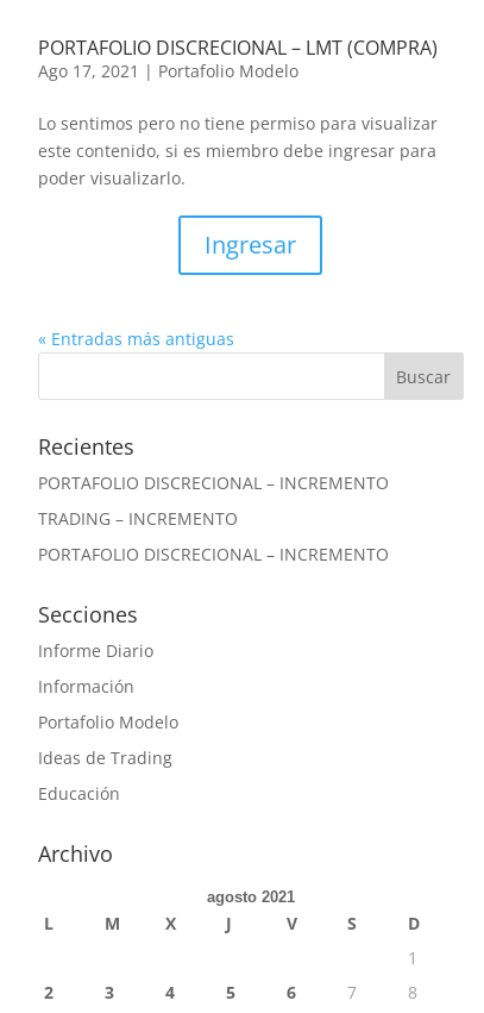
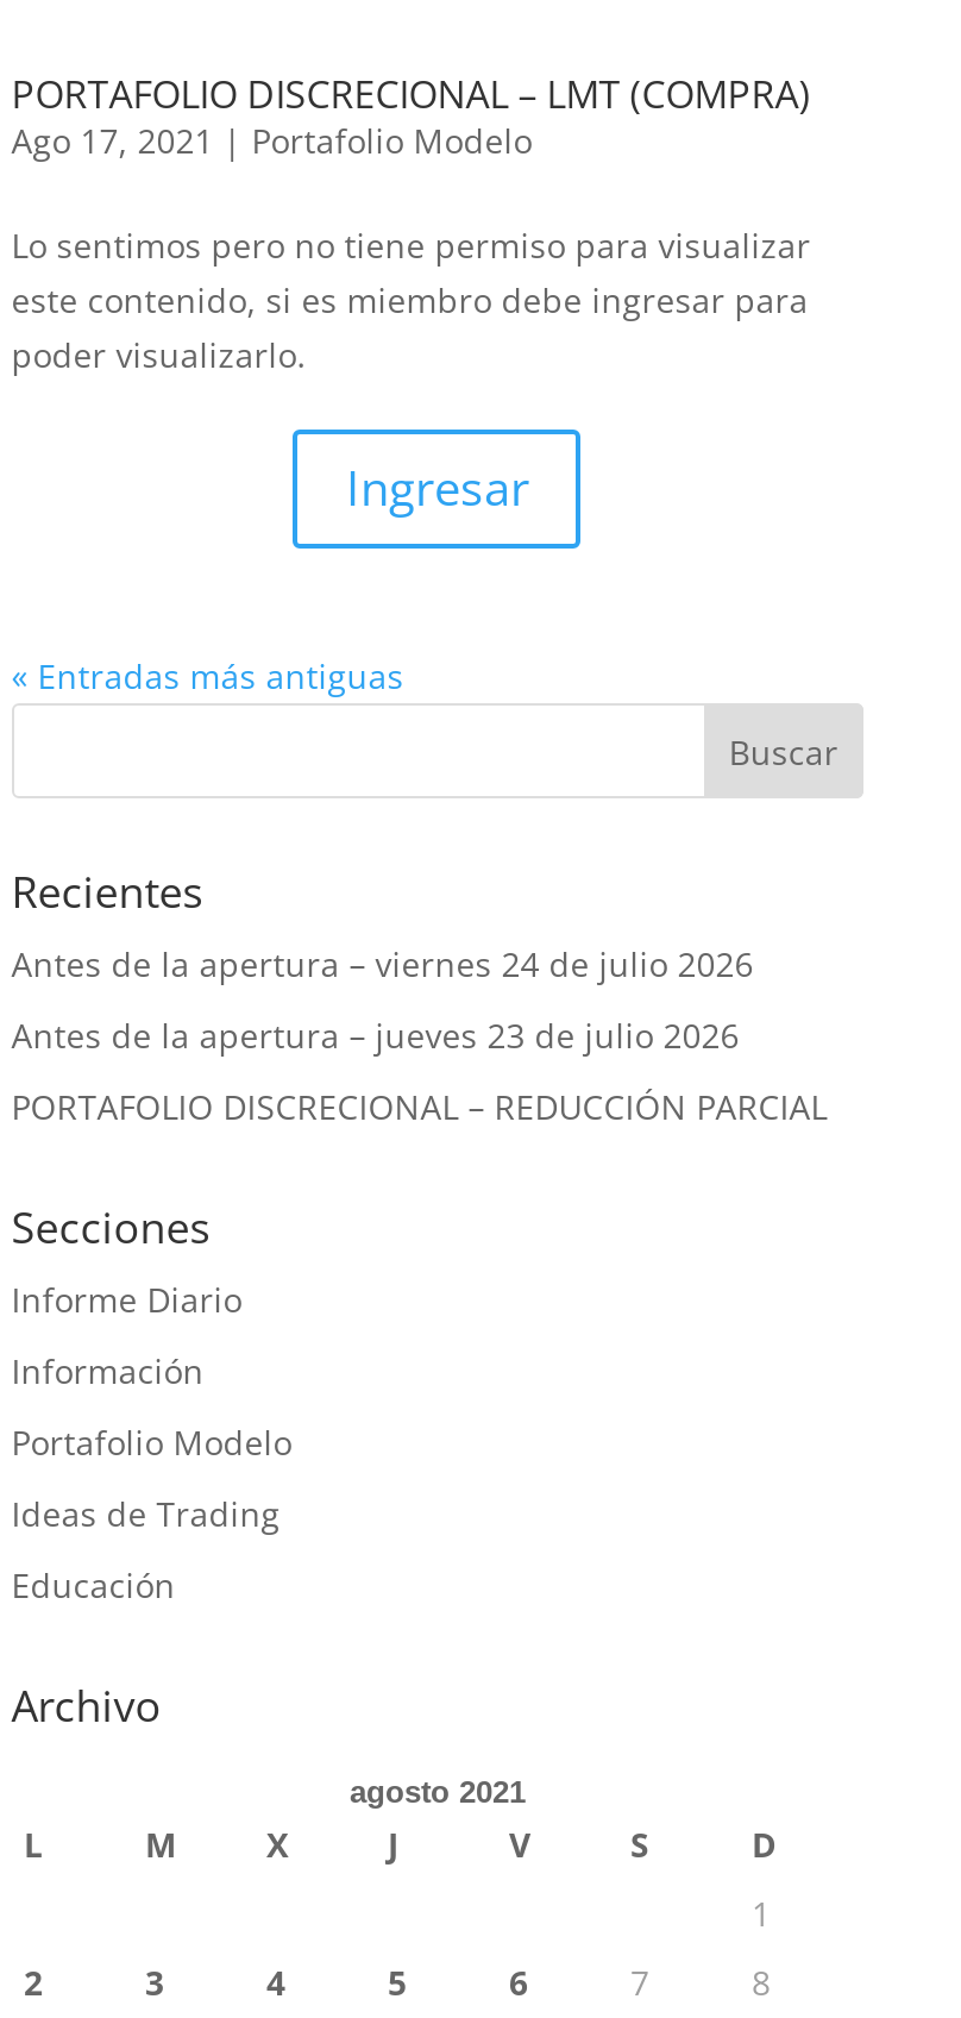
- PORTAFOLIO DISCRECIONAL – INCREMENTO
+ Antes de la apertura – viernes 24 de julio 2026

- TRADING – INCREMENTO
+ Antes de la apertura – jueves 23 de julio 2026

- PORTAFOLIO DISCRECIONAL – INCREMENTO
+ PORTAFOLIO DISCRECIONAL – REDUCCIÓN PARCIAL
